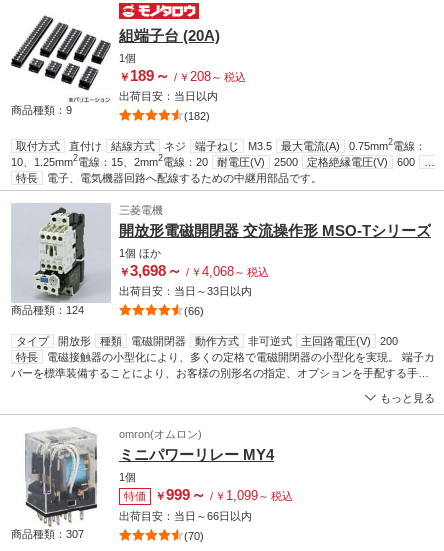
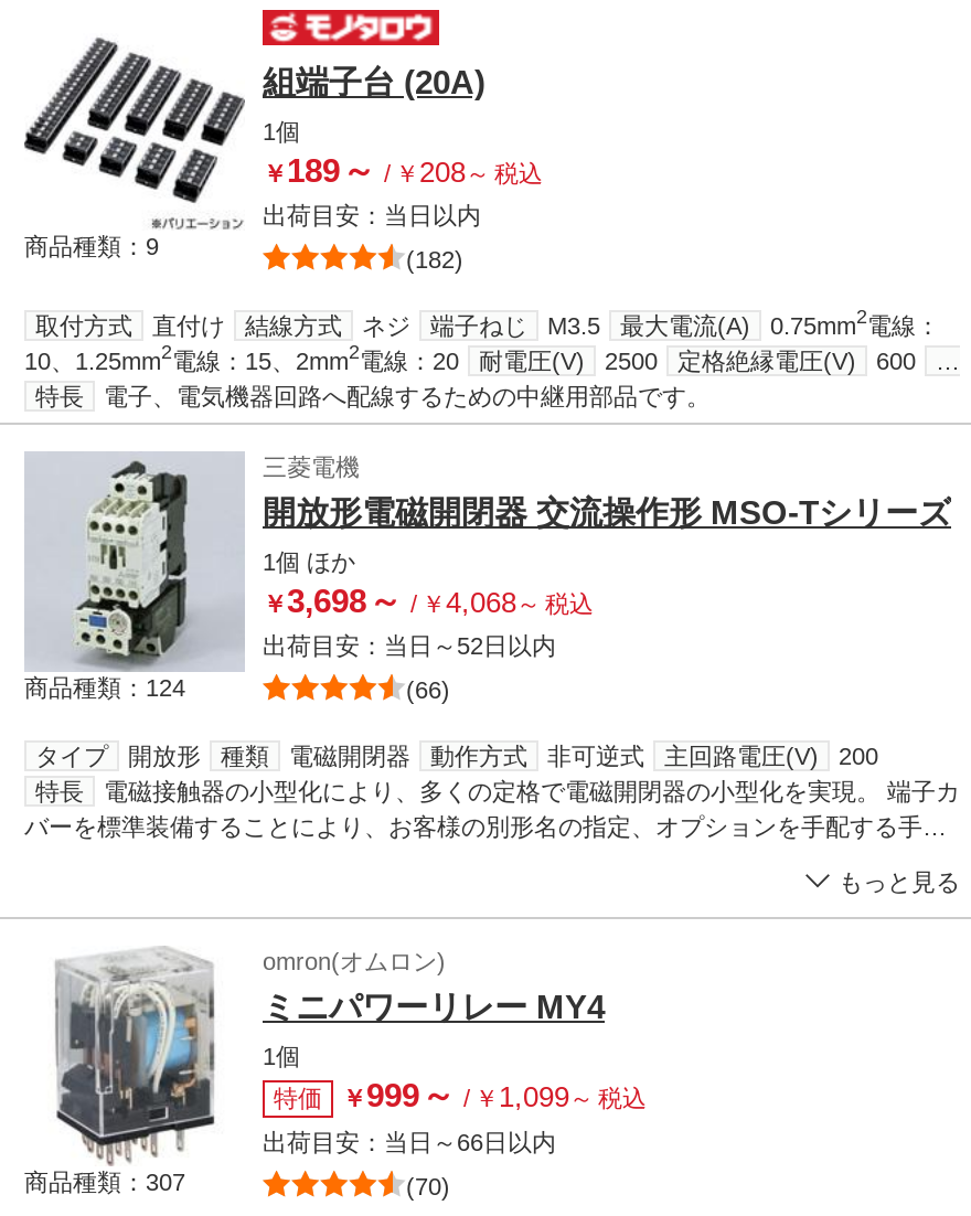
- 出荷目安：当日～33日以内
+ 出荷目安：当日～52日以内
